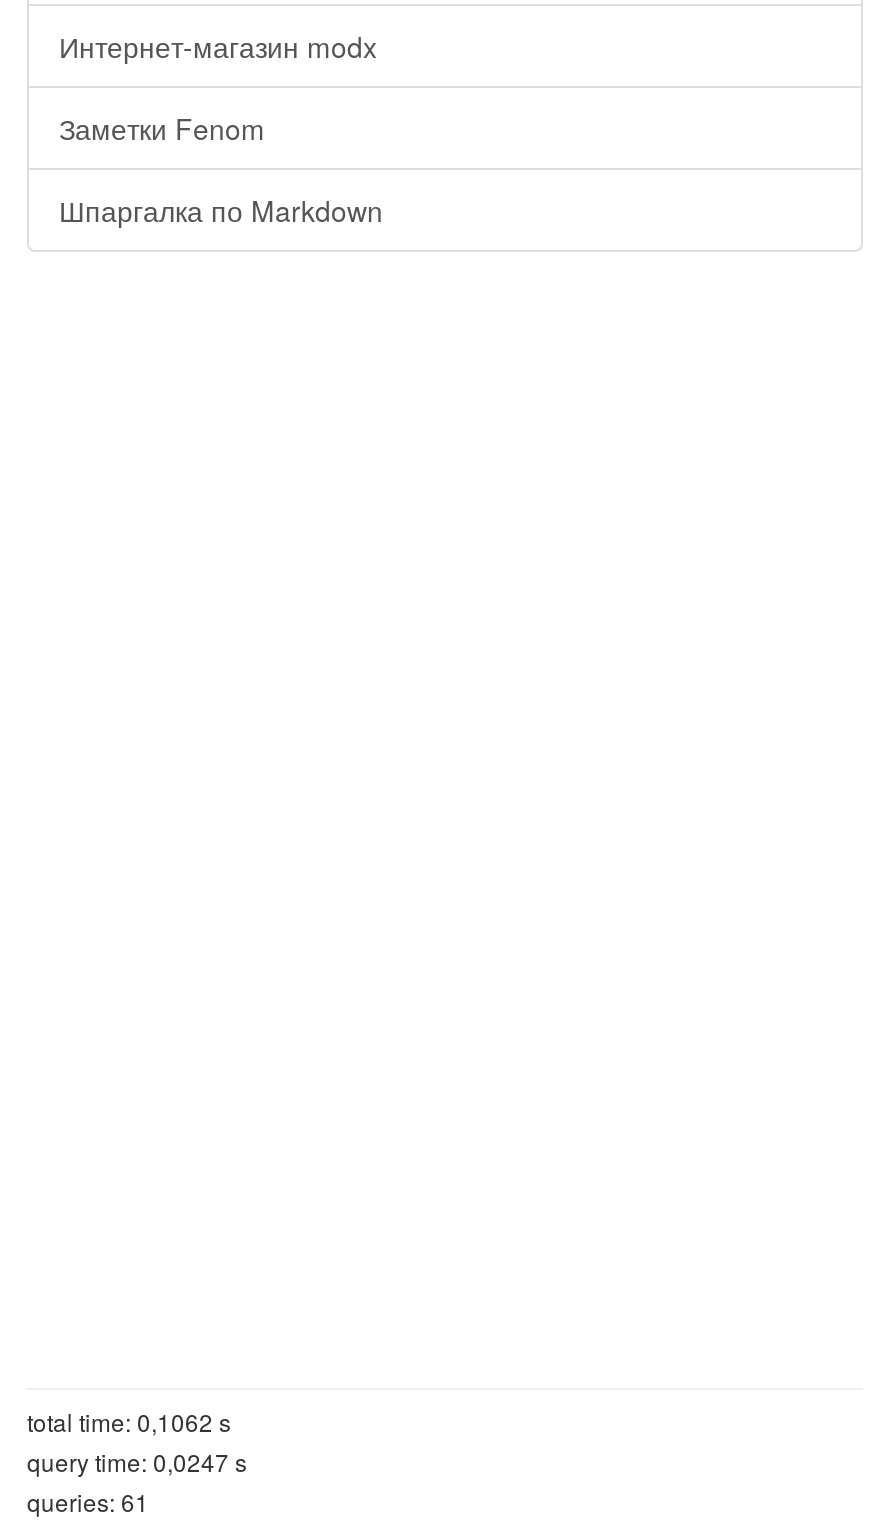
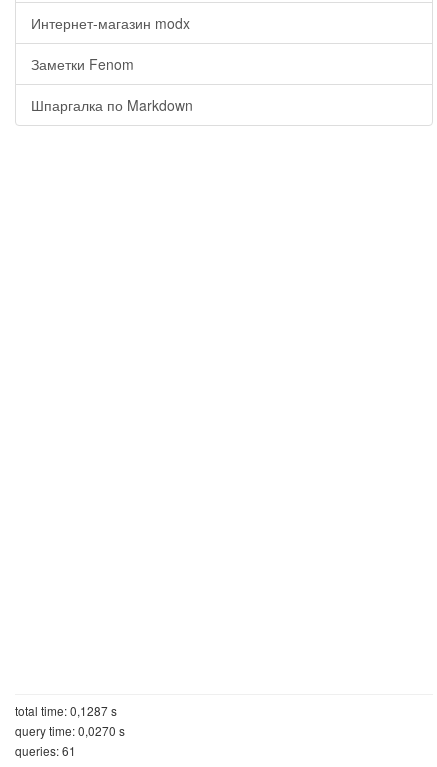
- total time: 0,1062 s
+ total time: 0,1287 s

- query time: 0,0247 s
+ query time: 0,0270 s
